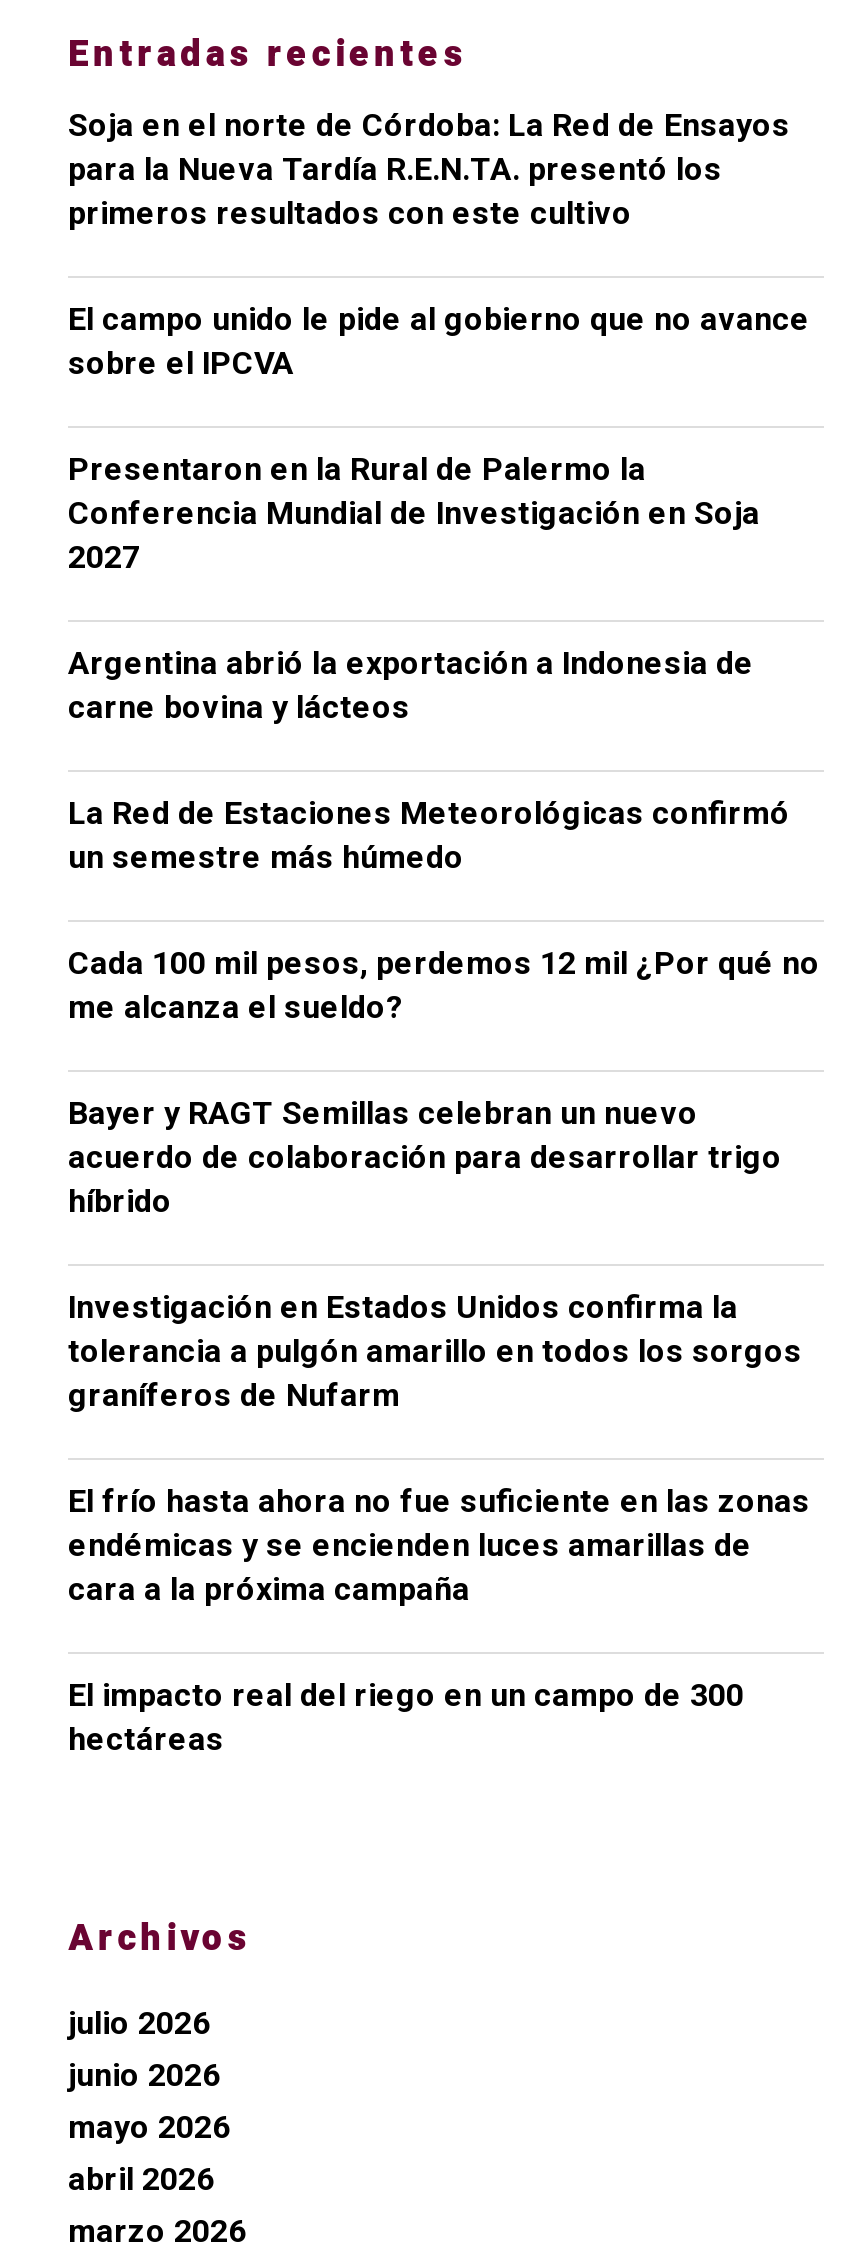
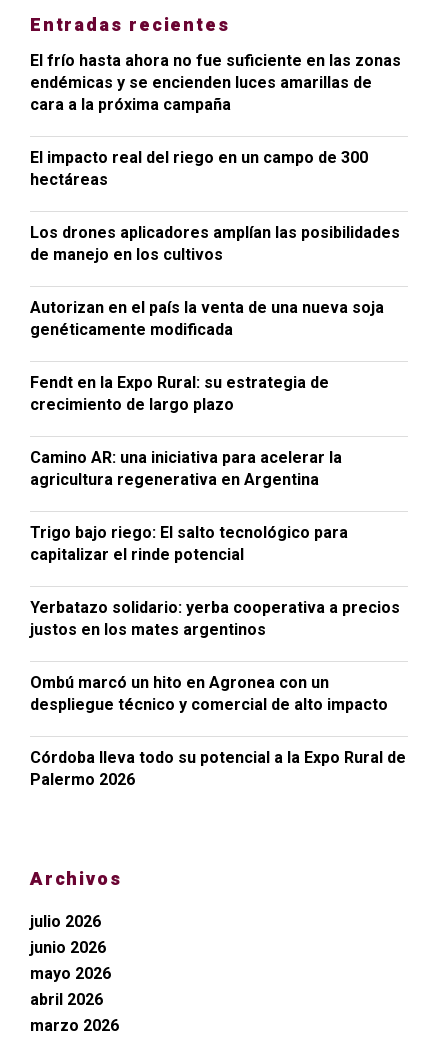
- Soja en el norte de Córdoba: La Red de Ensayos
- para la Nueva Tardía R.E.N.TA. presentó los
- primeros resultados con este cultivo
- El campo unido le pide al gobierno que no avance
- sobre el IPCVA
- Presentaron en la Rural de Palermo la
- Conferencia Mundial de Investigación en Soja
- 2027
- Argentina abrió la exportación a Indonesia de
- carne bovina y lácteos
- La Red de Estaciones Meteorológicas confirmó
- un semestre más húmedo
- Cada 100 mil pesos, perdemos 12 mil ¿Por qué no
- me alcanza el sueldo?
- Bayer y RAGT Semillas celebran un nuevo
- acuerdo de colaboración para desarrollar trigo
- híbrido
- Investigación en Estados Unidos confirma la
- tolerancia a pulgón amarillo en todos los sorgos
- graníferos de Nufarm

moved up: El frío hasta ahora no fue suficiente en las zonas | endémicas y se encienden luces amarillas de | cara a la próxima campaña | El impacto real del riego en un campo de 300 | hectáreas

+ Los drones aplicadores amplían las posibilidades
+ de manejo en los cultivos
+ Autorizan en el país la venta de una nueva soja
+ genéticamente modificada
+ Fendt en la Expo Rural: su estrategia de
+ crecimiento de largo plazo
+ Camino AR: una iniciativa para acelerar la
+ agricultura regenerativa en Argentina
+ Trigo bajo riego: El salto tecnológico para
+ capitalizar el rinde potencial
+ Yerbatazo solidario: yerba cooperativa a precios
+ justos en los mates argentinos
+ Ombú marcó un hito en Agronea con un
+ despliegue técnico y comercial de alto impacto
+ Córdoba lleva todo su potencial a la Expo Rural de
+ Palermo 2026
